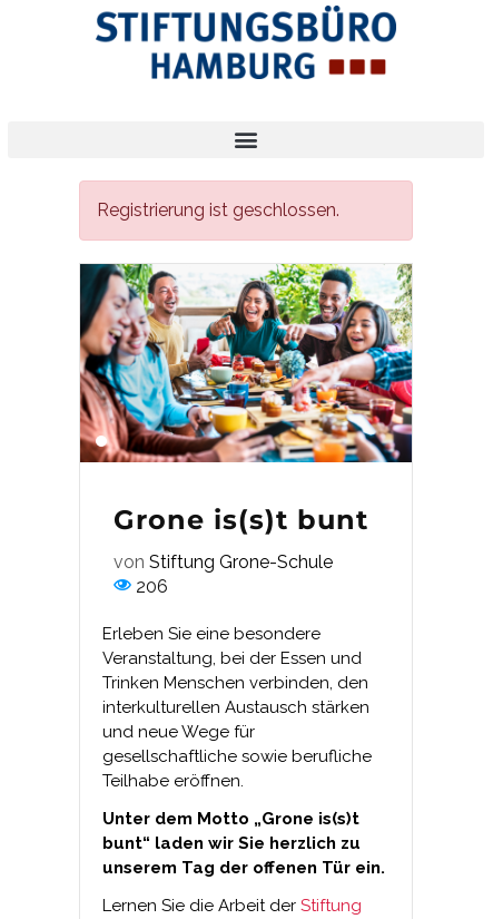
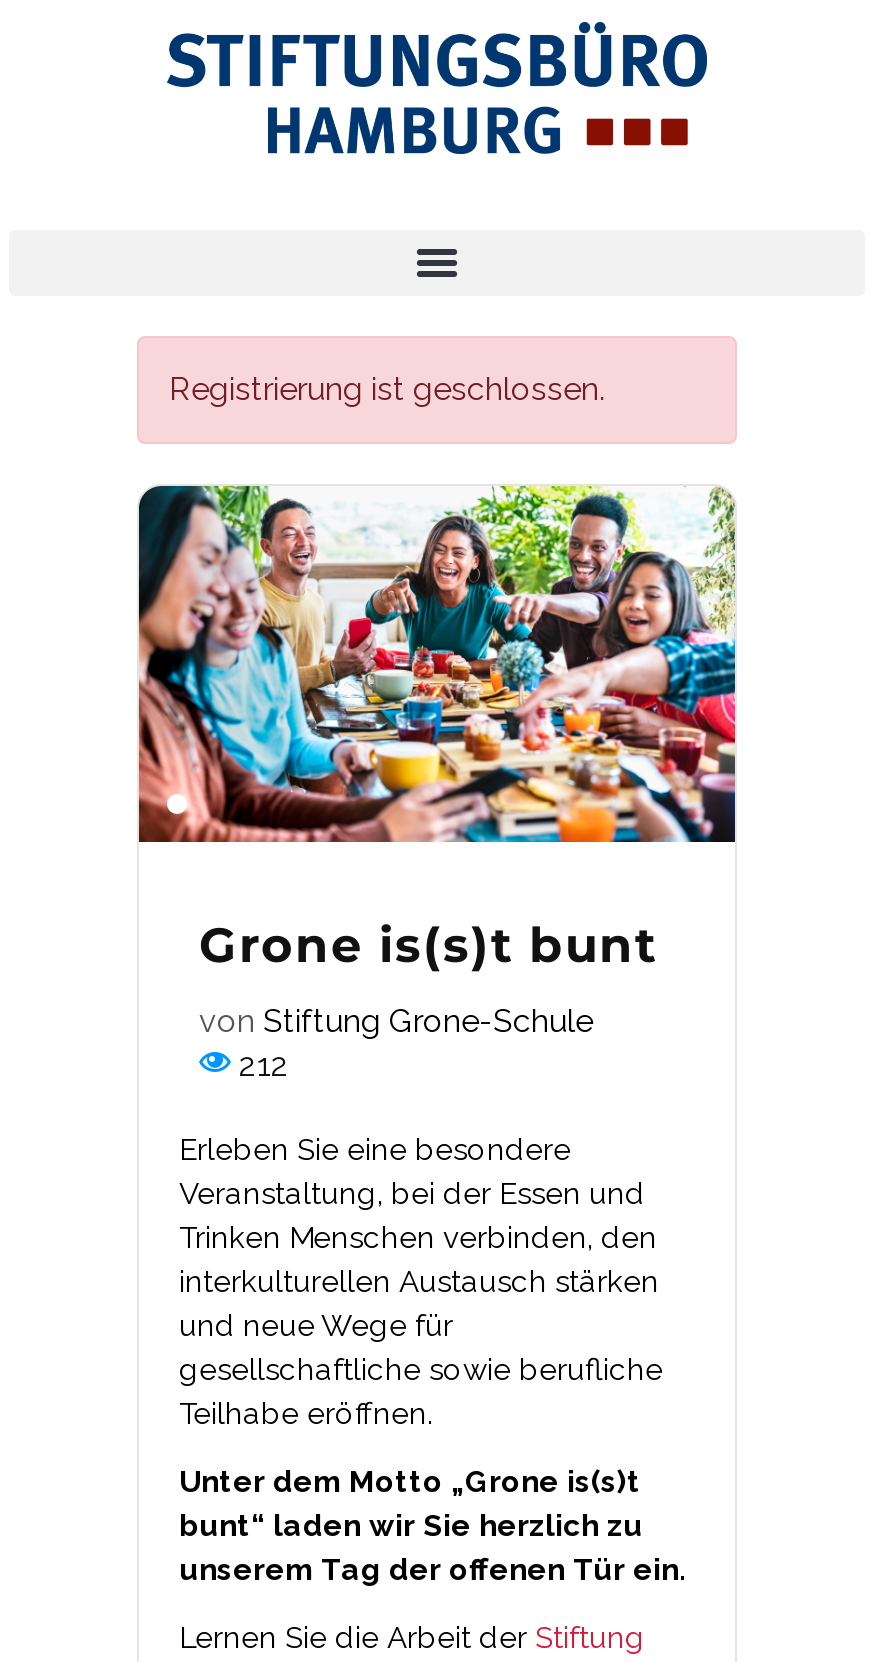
- 206
+ 212
